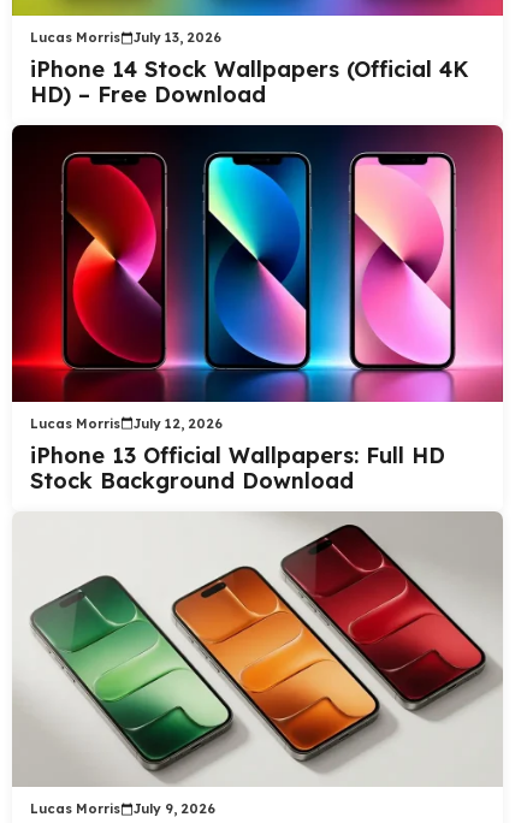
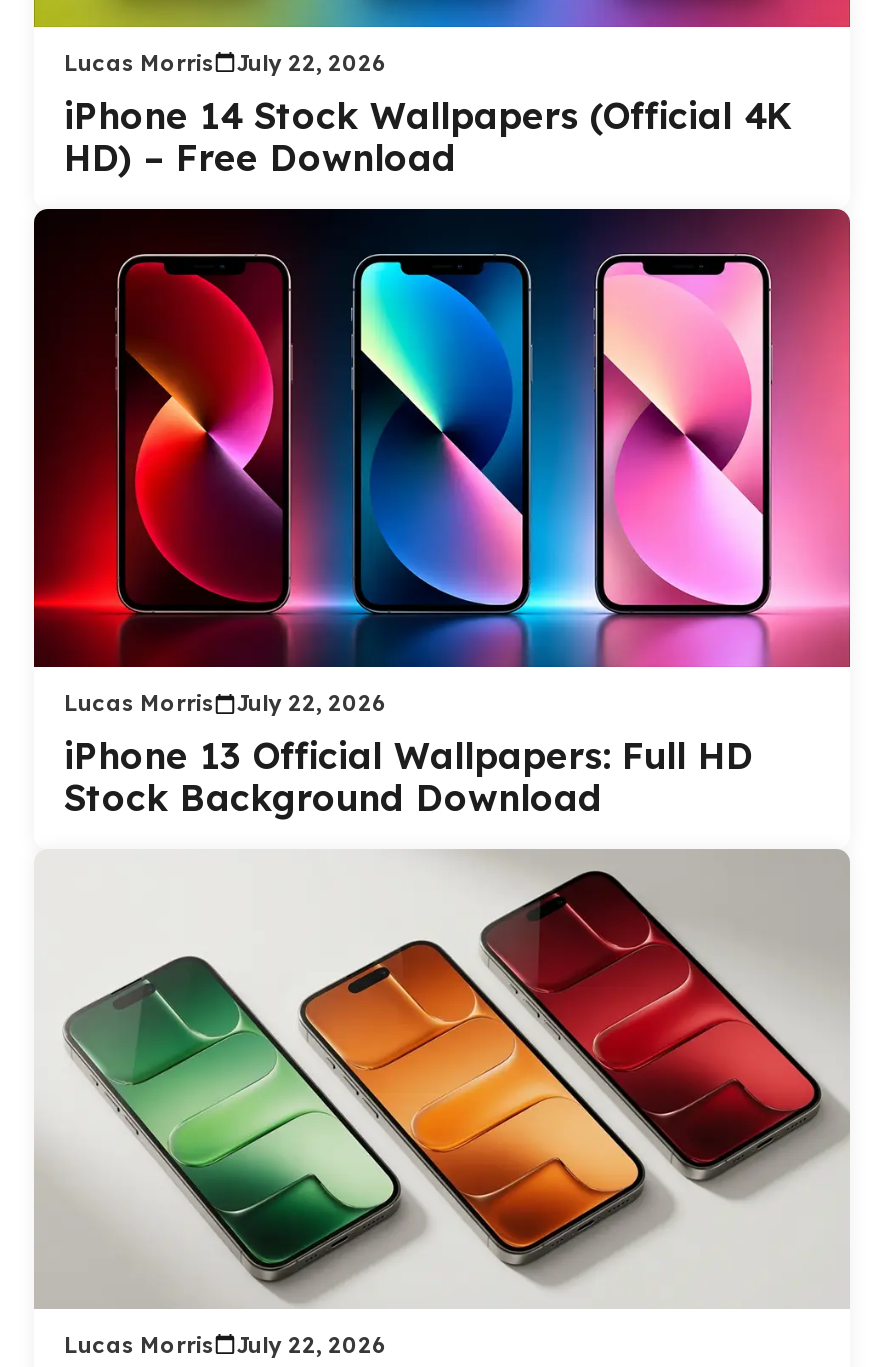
- Lucas Morris July 13, 2026
+ Lucas Morris July 22, 2026

- Lucas Morris July 12, 2026
+ Lucas Morris July 22, 2026

- Lucas Morris July 9, 2026
+ Lucas Morris July 22, 2026
